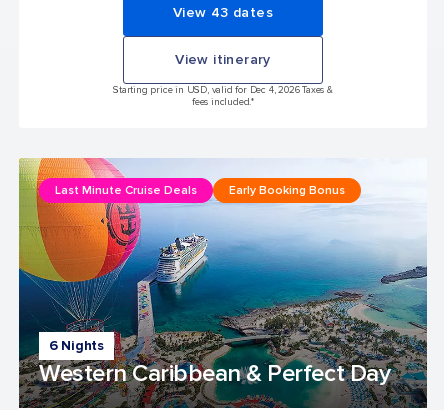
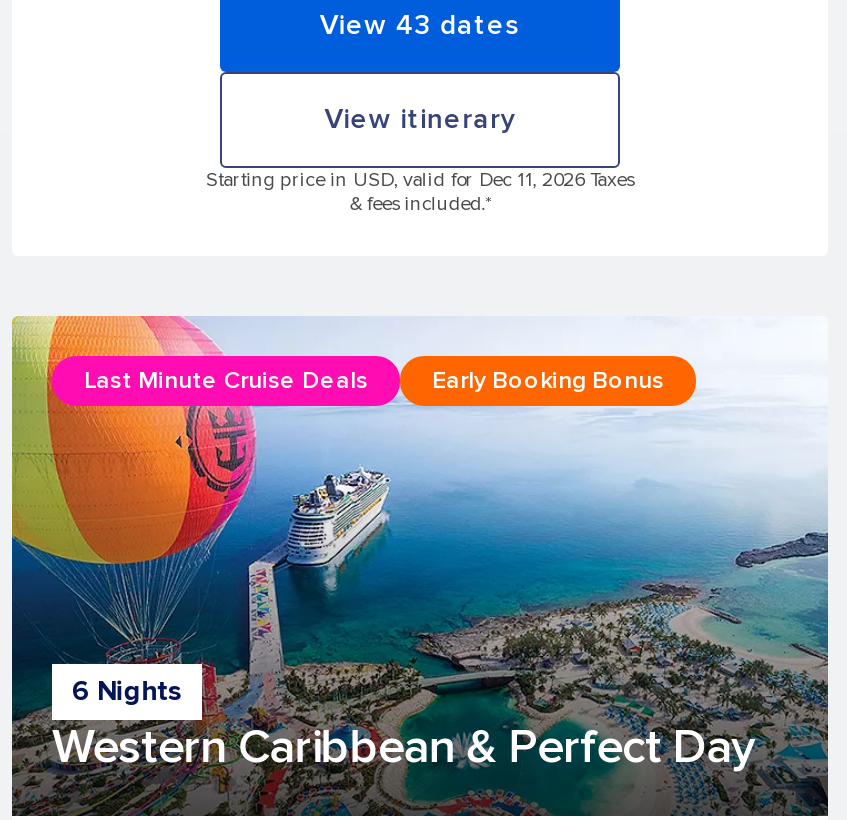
- Starting price in USD, valid for Dec 4, 2026 Taxes &
- fees included.*
+ Starting price in USD, valid for Dec 11, 2026 Taxes
+ & fees included.*
